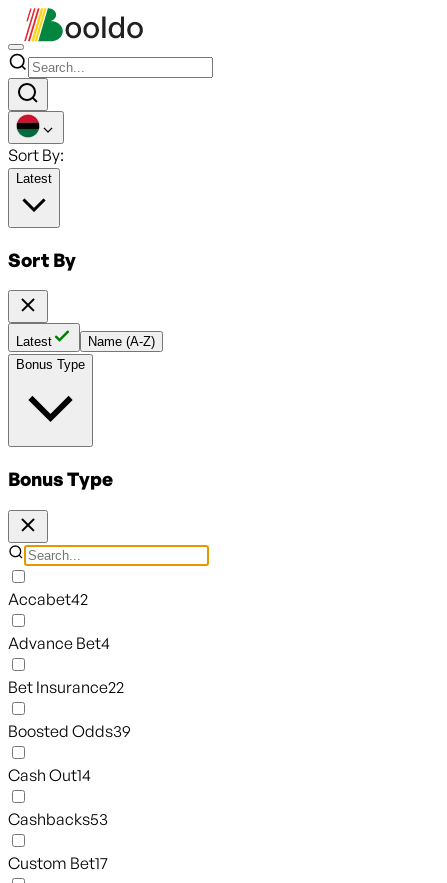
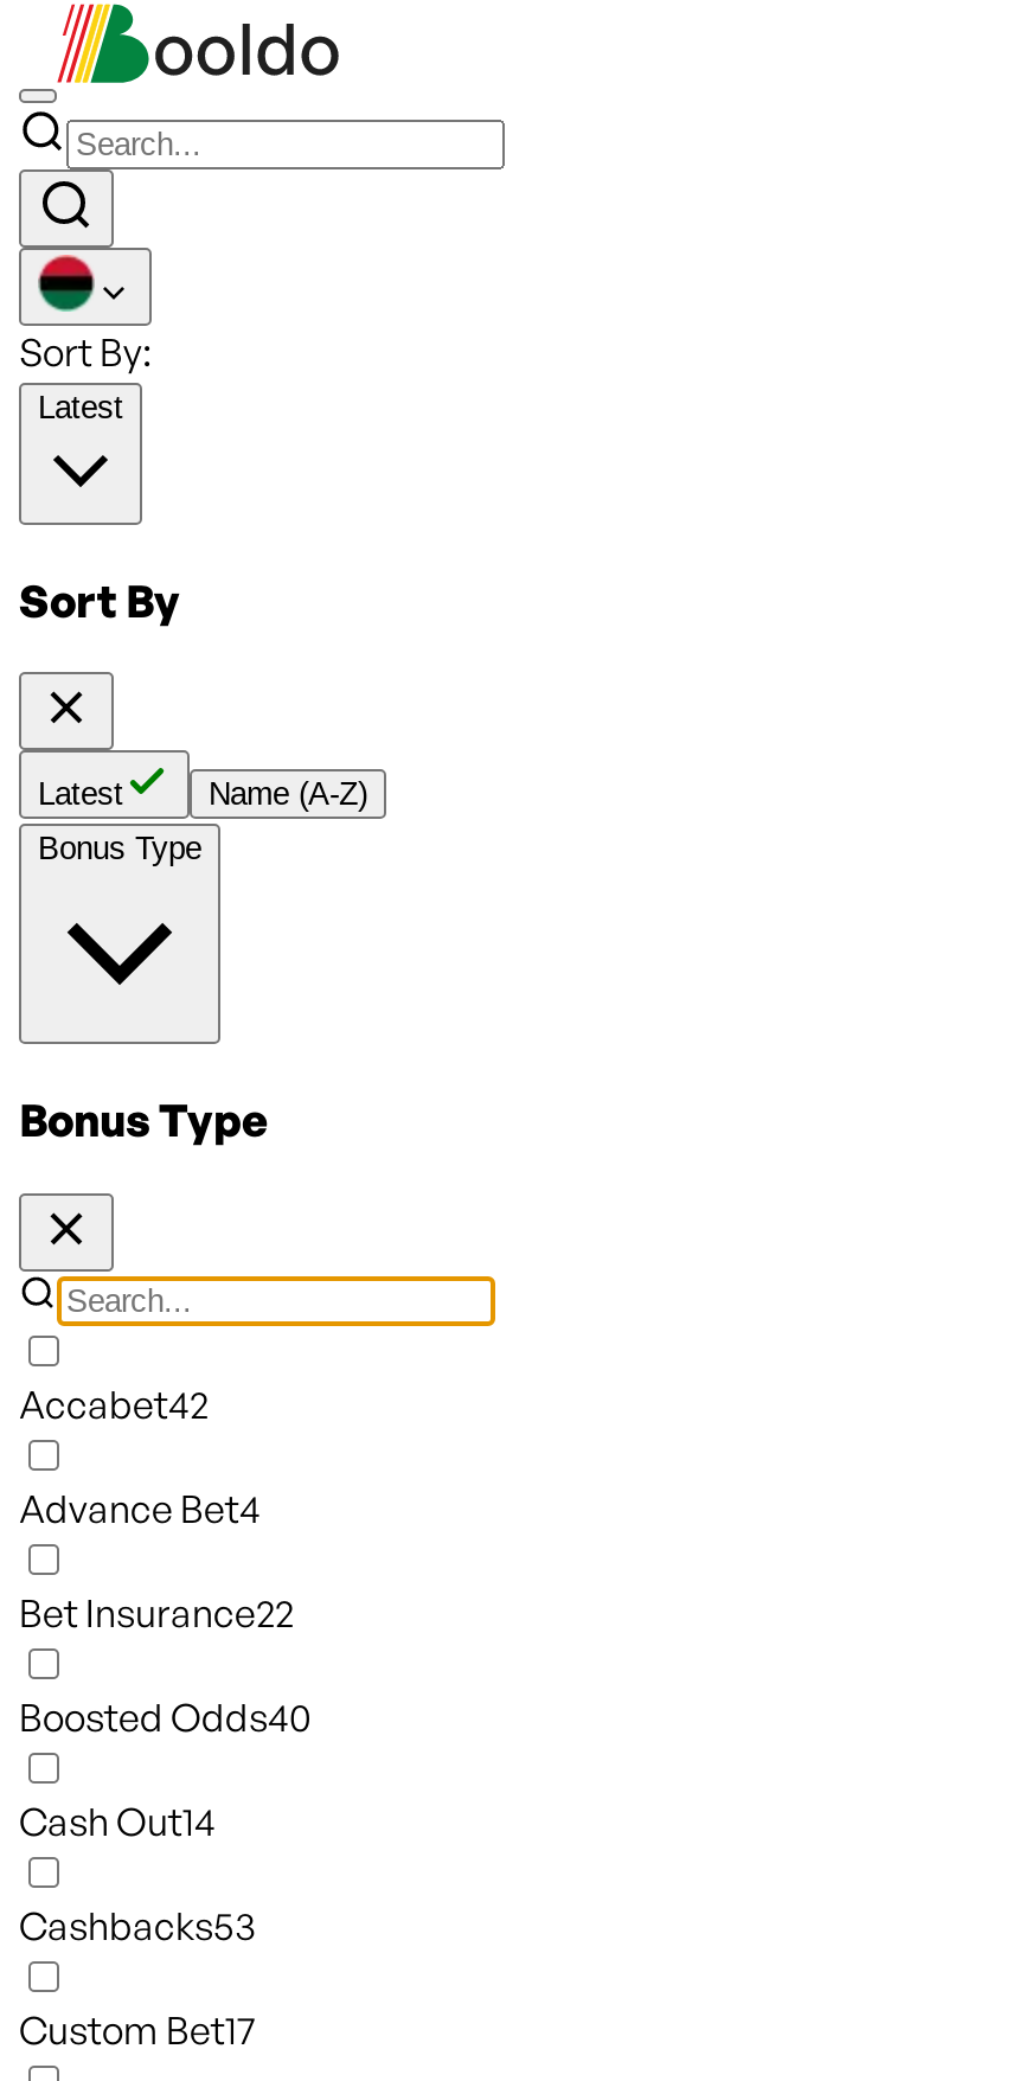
- Boosted Odds39
+ Boosted Odds40
